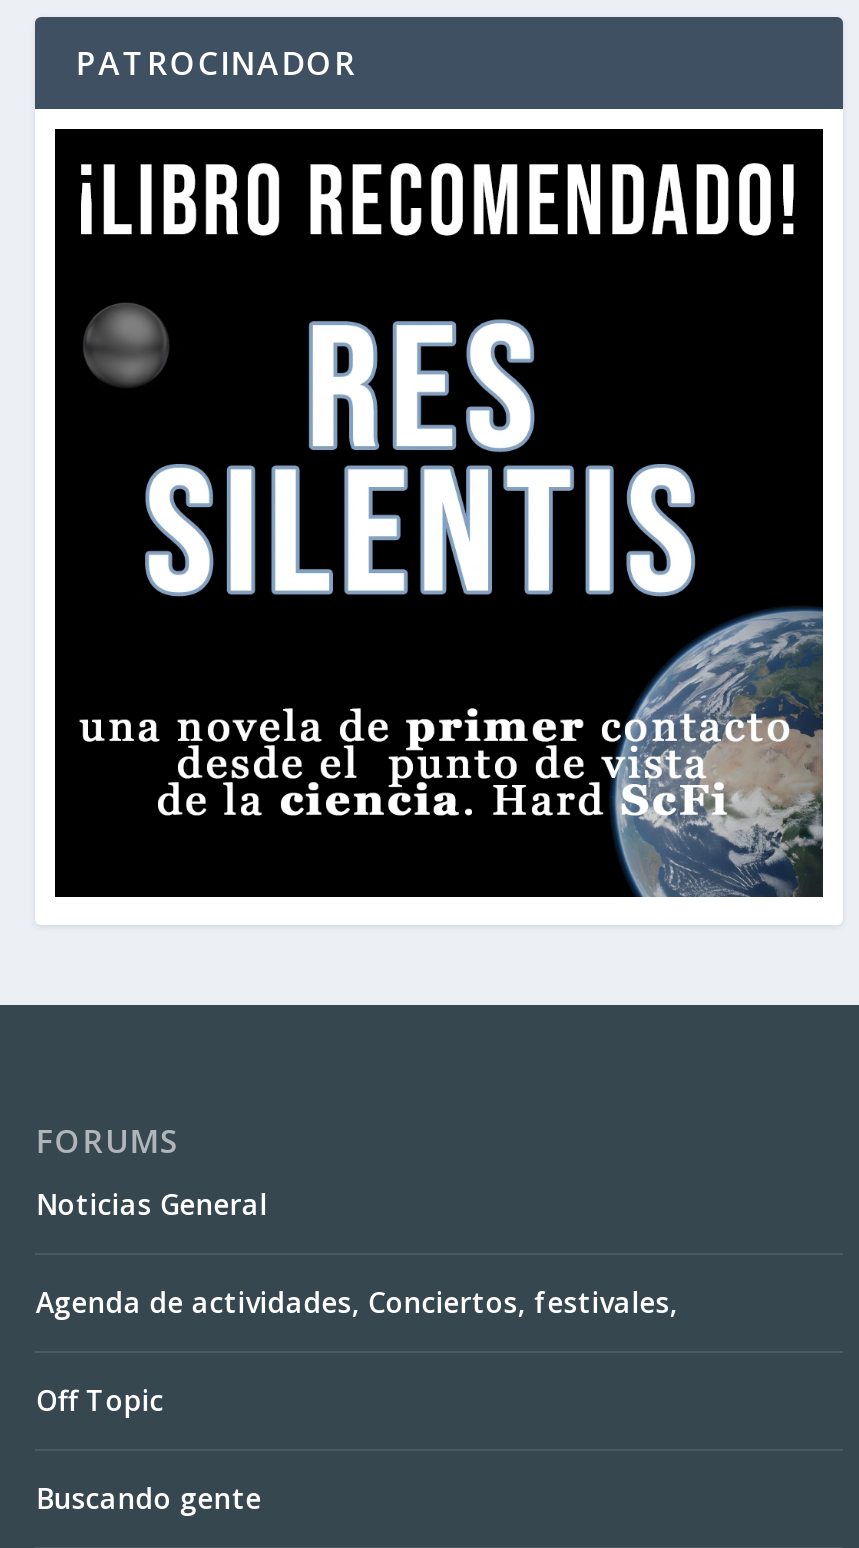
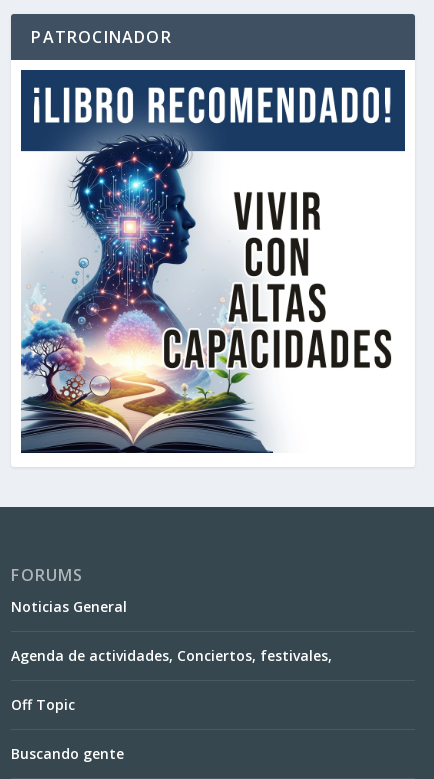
- [image]
+ [image]
